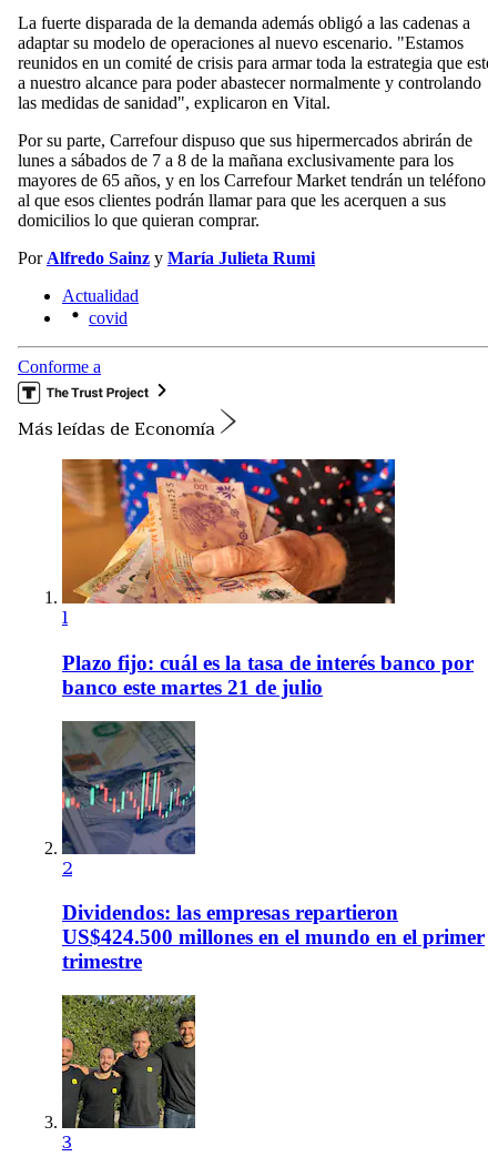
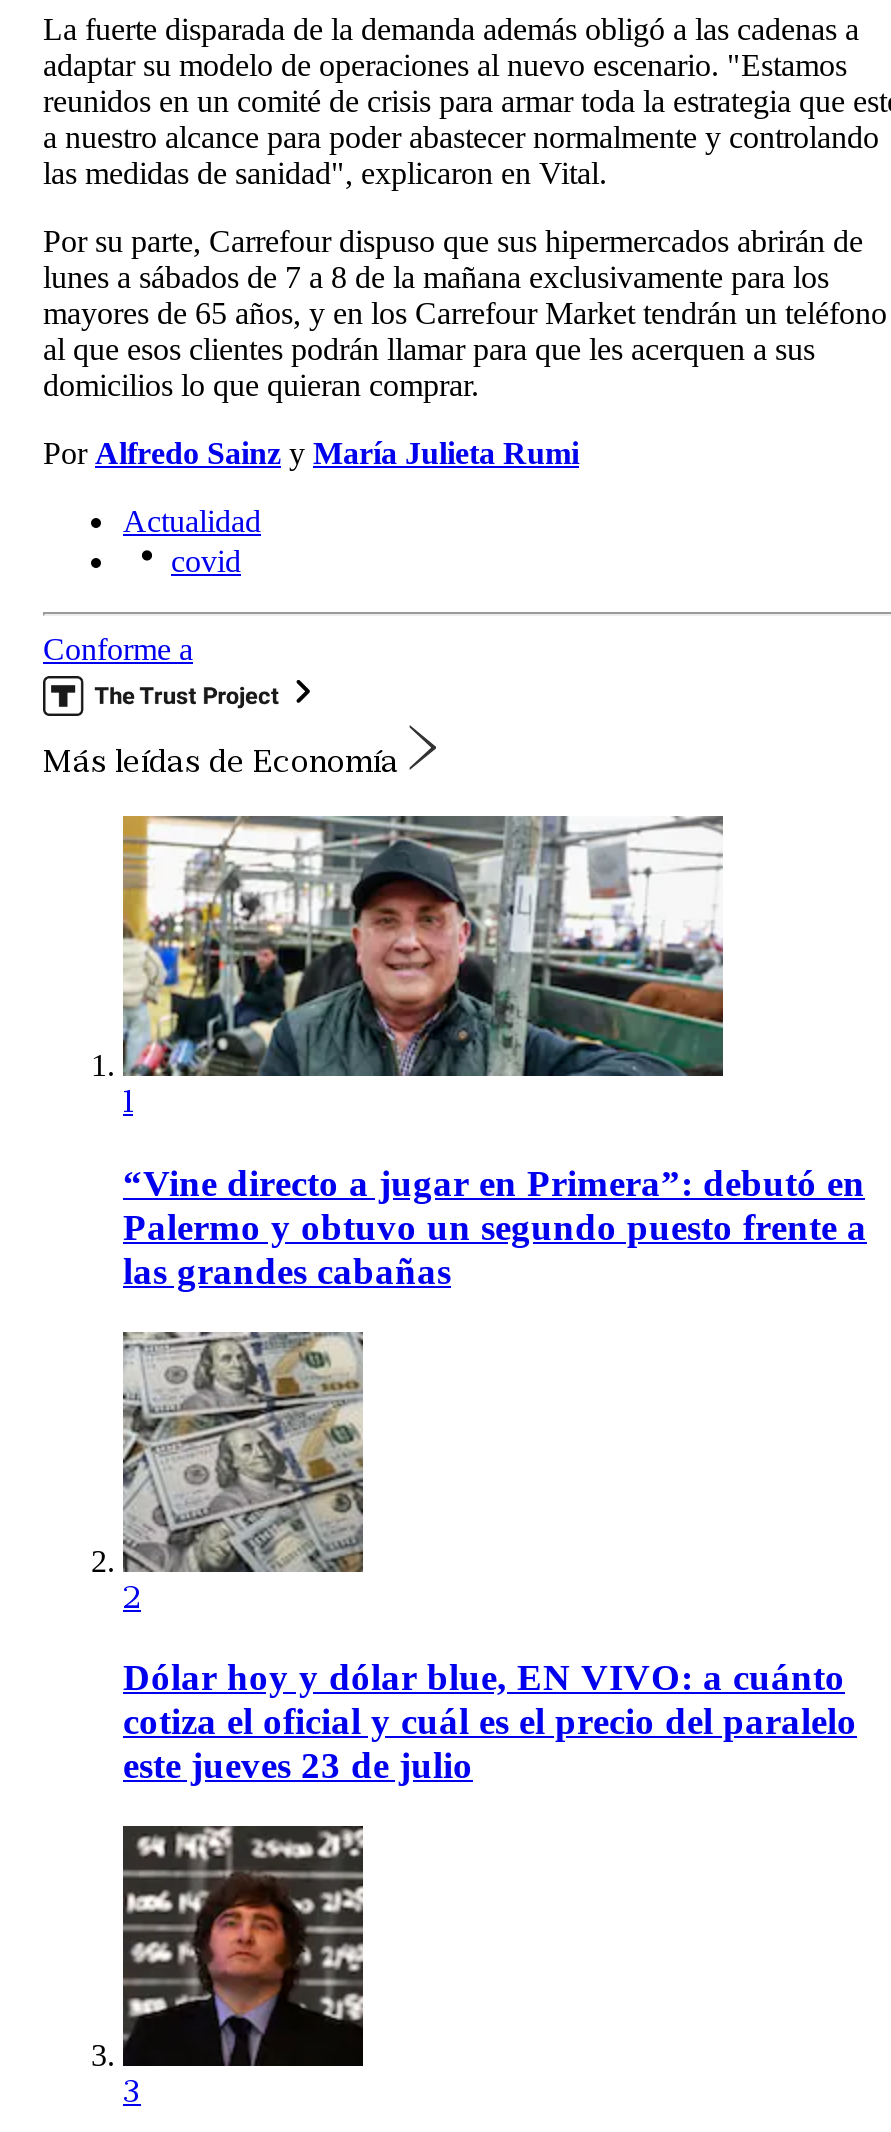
- [image]
+ [image]

- Plazo fijo: cuál es la tasa de interés banco por
- banco este martes 21 de julio
+ “Vine directo a jugar en Primera”: debutó en
+ Palermo y obtuvo un segundo puesto frente a
+ las grandes cabañas

- [image]
+ [image]

- Dividendos: las empresas repartieron
- US$424.500 millones en el mundo en el primer
- trimestre
+ Dólar hoy y dólar blue, EN VIVO: a cuánto
+ cotiza el oficial y cuál es el precio del paralelo
+ este jueves 23 de julio

- [image]
+ [image]
